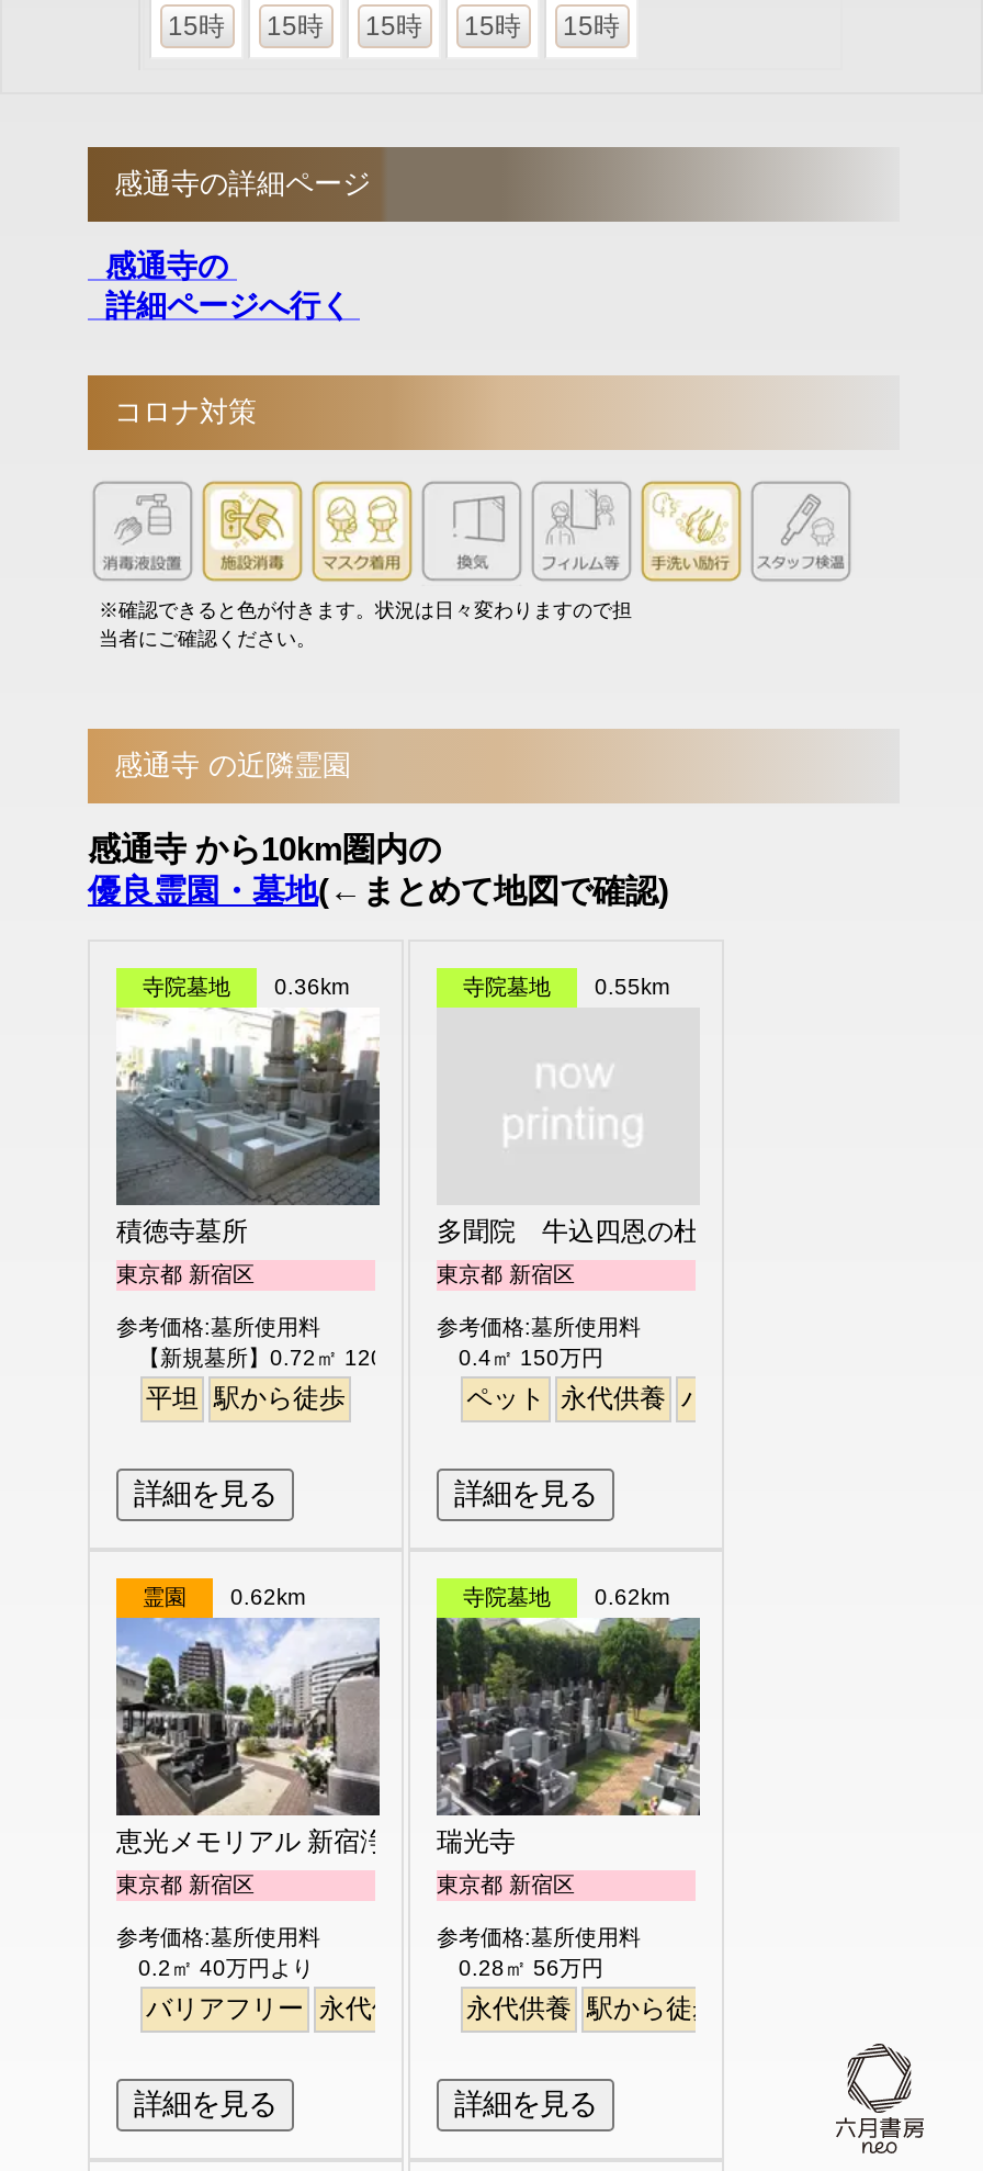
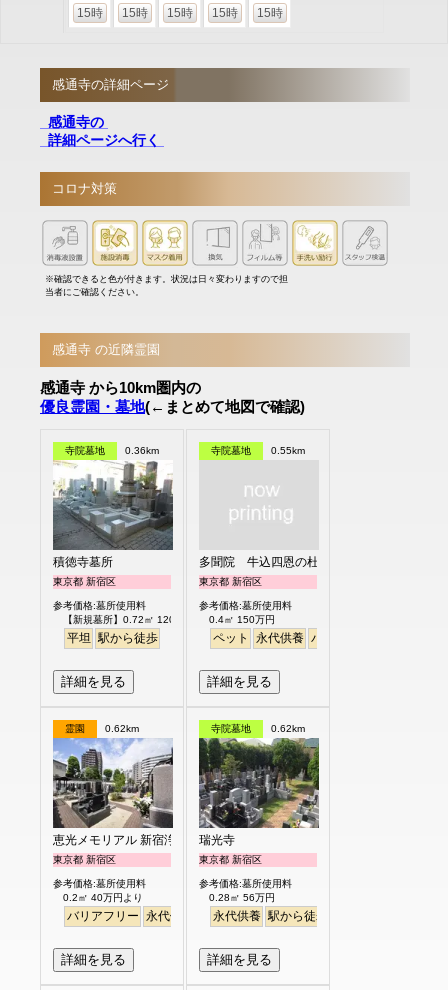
- [image]
